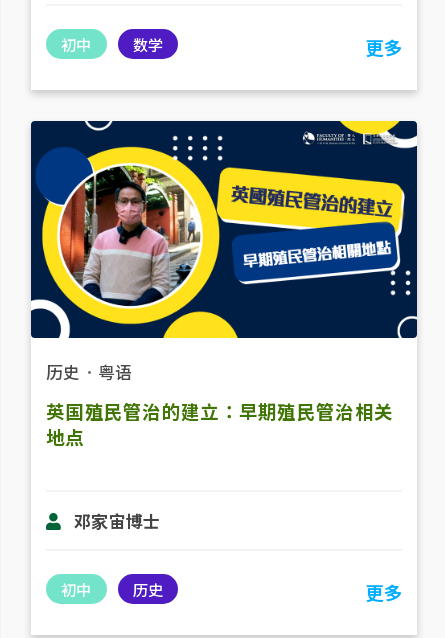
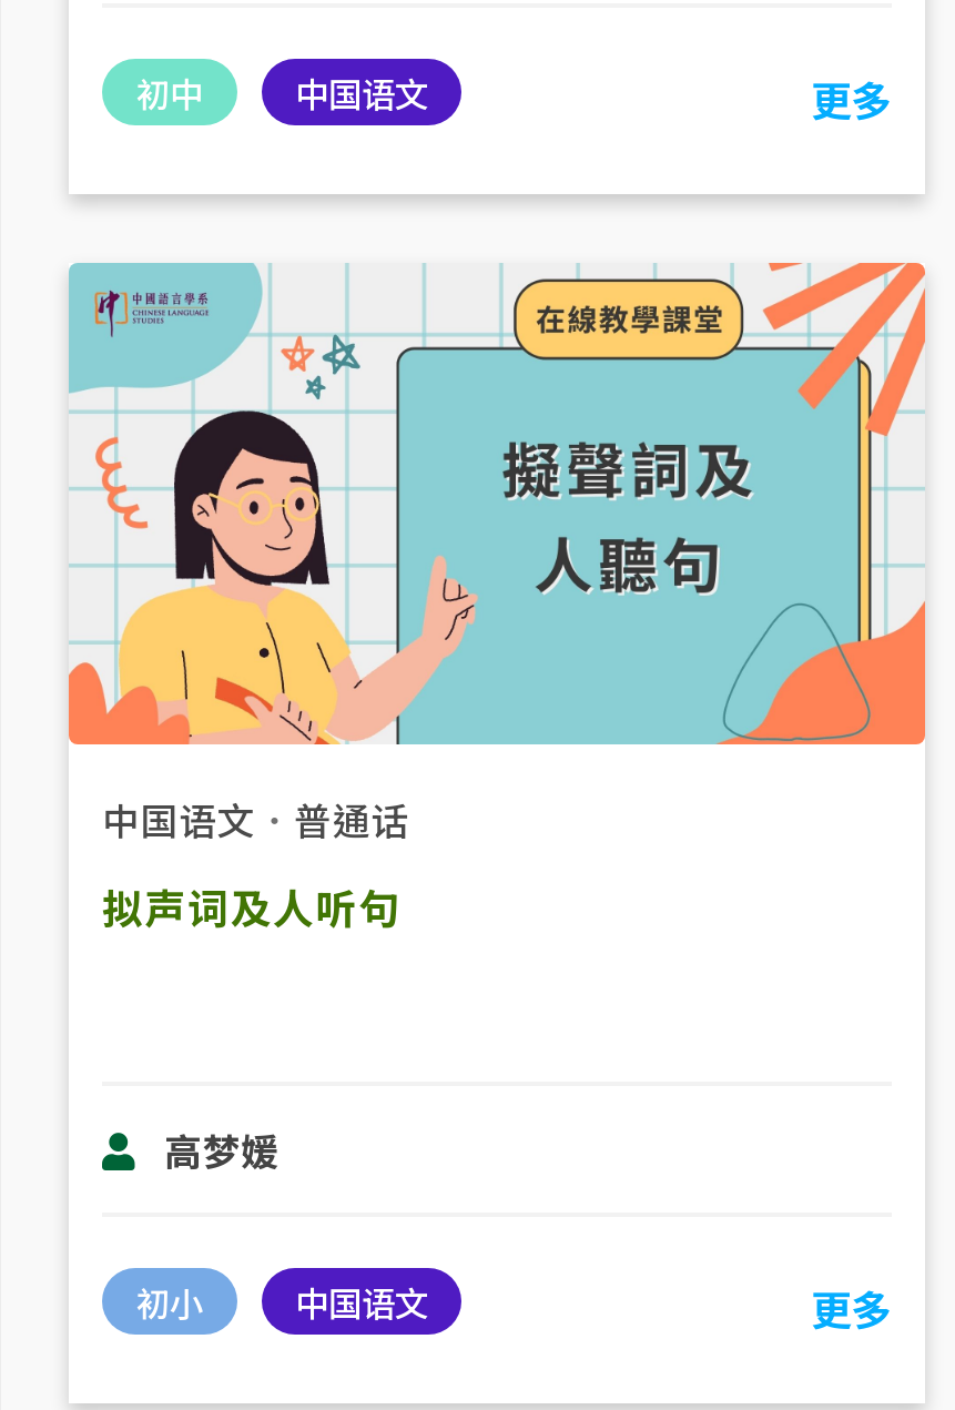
- 数学
+ 中国语文

- [image]
- 历史．粤语
+ [image]
+ 中国语文．普通话

- 英国殖民管治的建立：早期殖民管治相关
- 地点
+ 拟声词及人听句

- 邓家宙博士
+ 高梦媛

- 初中
- 历史
+ 初小
+ 中国语文
